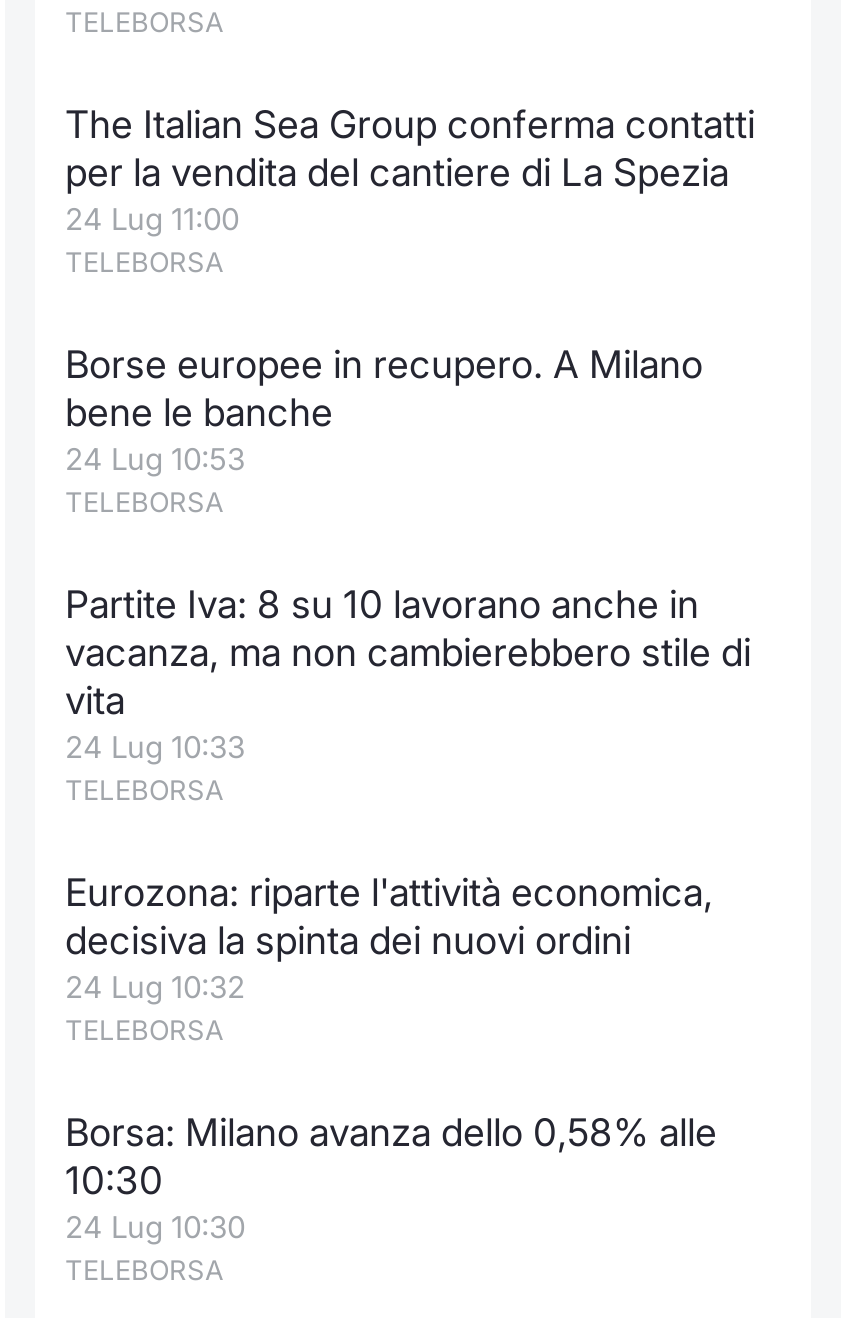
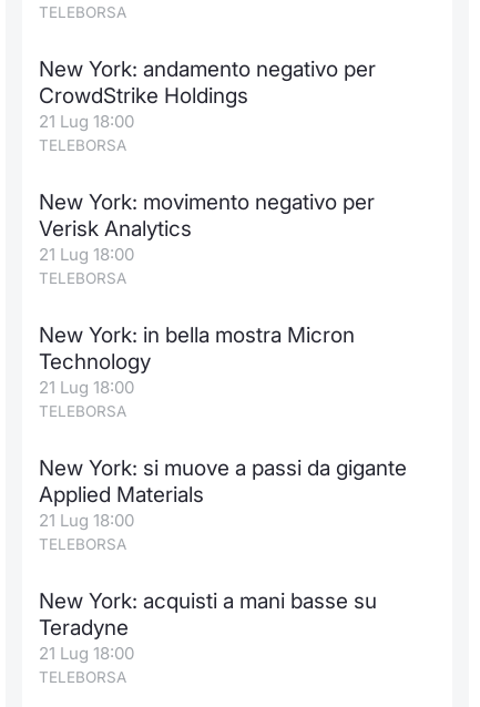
- The Italian Sea Group conferma contatti
- per la vendita del cantiere di La Spezia
- 24 Lug 11:00
+ New York: andamento negativo per
+ CrowdStrike Holdings
+ 21 Lug 18:00

- Borse europee in recupero. A Milano
- bene le banche
- 24 Lug 10:53
+ New York: movimento negativo per
+ Verisk Analytics
+ 21 Lug 18:00

- Partite Iva: 8 su 10 lavorano anche in
- vacanza, ma non cambierebbero stile di
- vita
- 24 Lug 10:33
+ New York: in bella mostra Micron
+ Technology
+ 21 Lug 18:00

- Eurozona: riparte l'attività economica,
- decisiva la spinta dei nuovi ordini
- 24 Lug 10:32
+ New York: si muove a passi da gigante
+ Applied Materials
+ 21 Lug 18:00

- Borsa: Milano avanza dello 0,58% alle
- 10:30
- 24 Lug 10:30
+ New York: acquisti a mani basse su
+ Teradyne
+ 21 Lug 18:00
